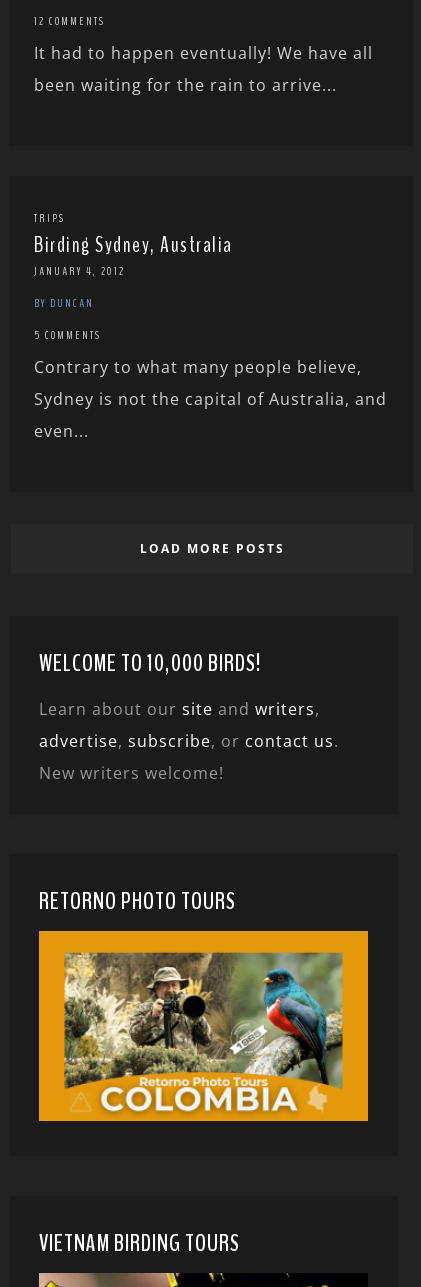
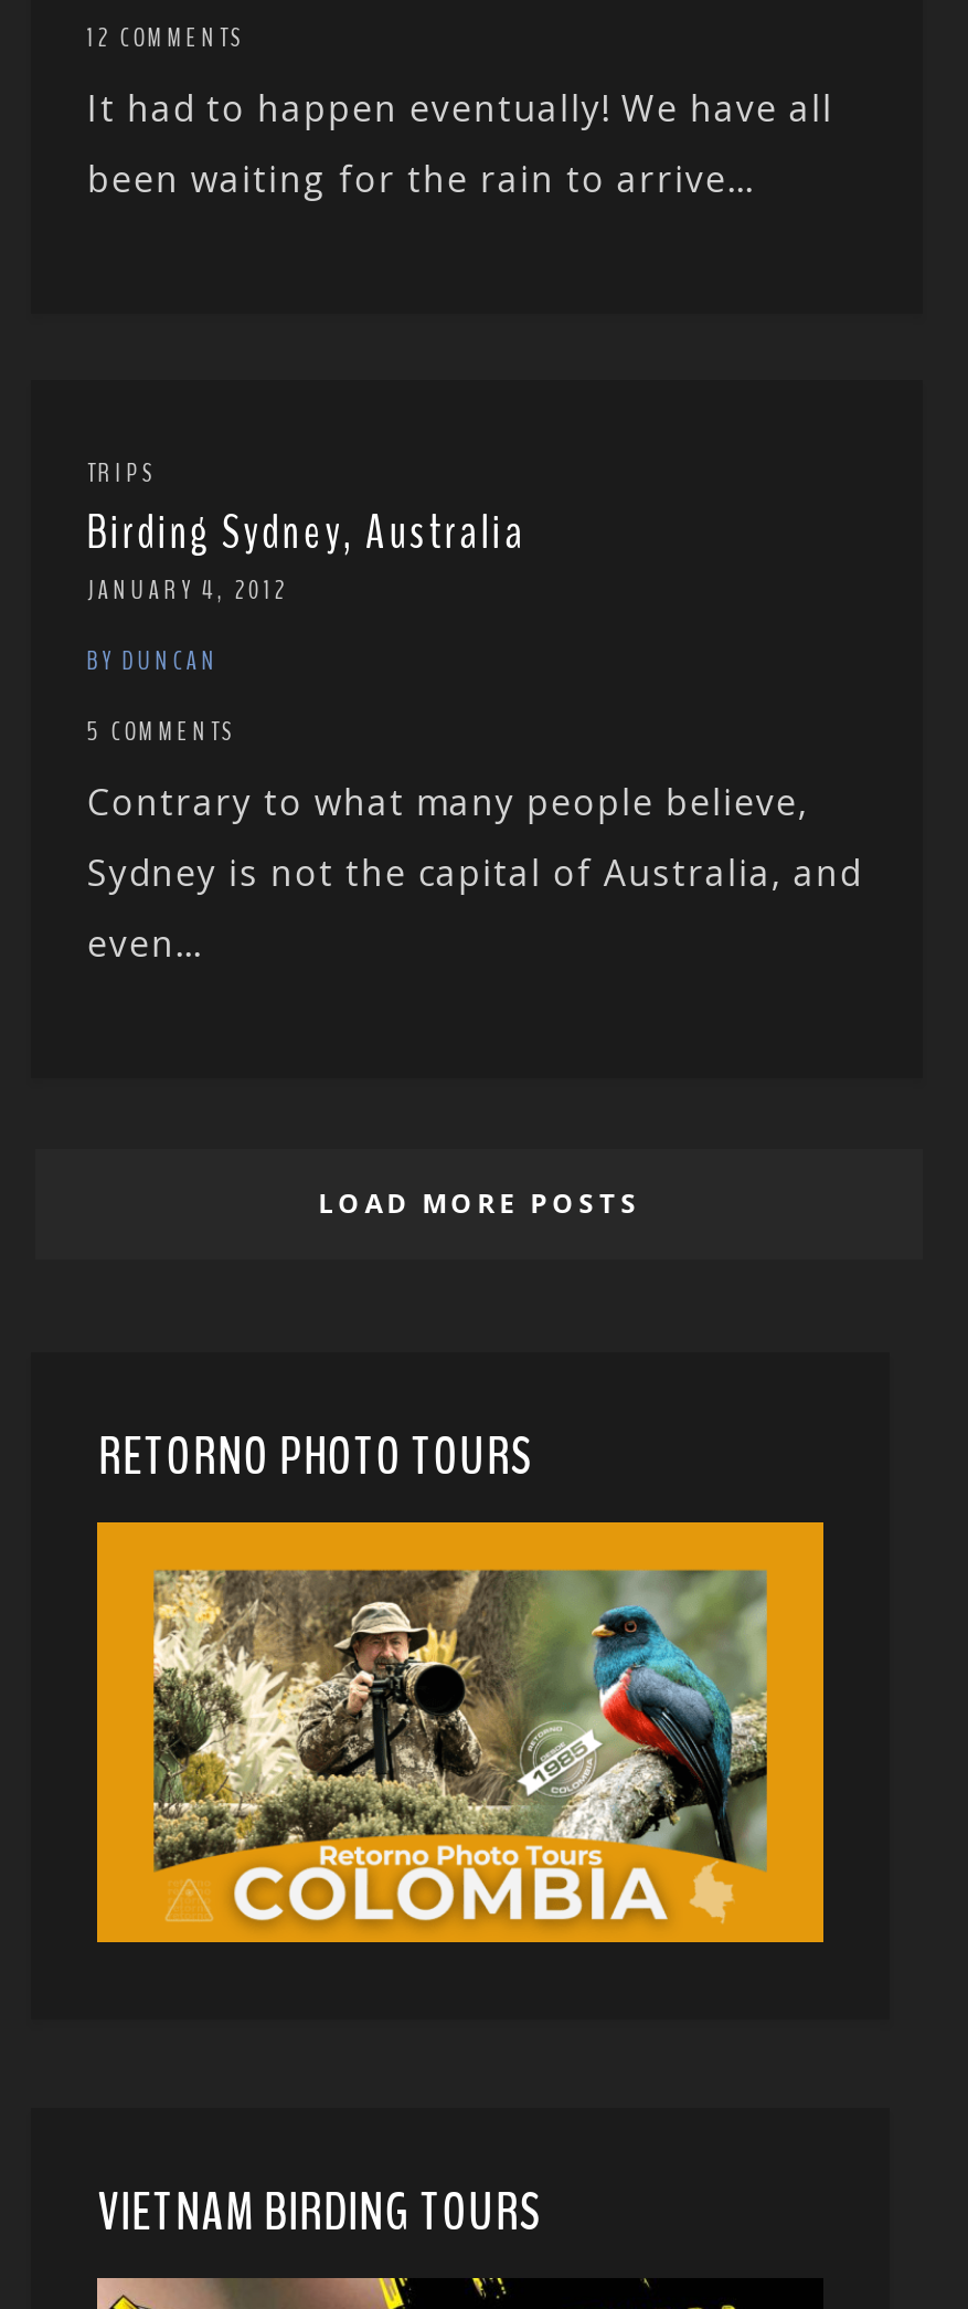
- WELCOME TO 10,000 BIRDS!
- Learn about our site and writers,
- advertise, subscribe, or contact us.
- New writers welcome!
